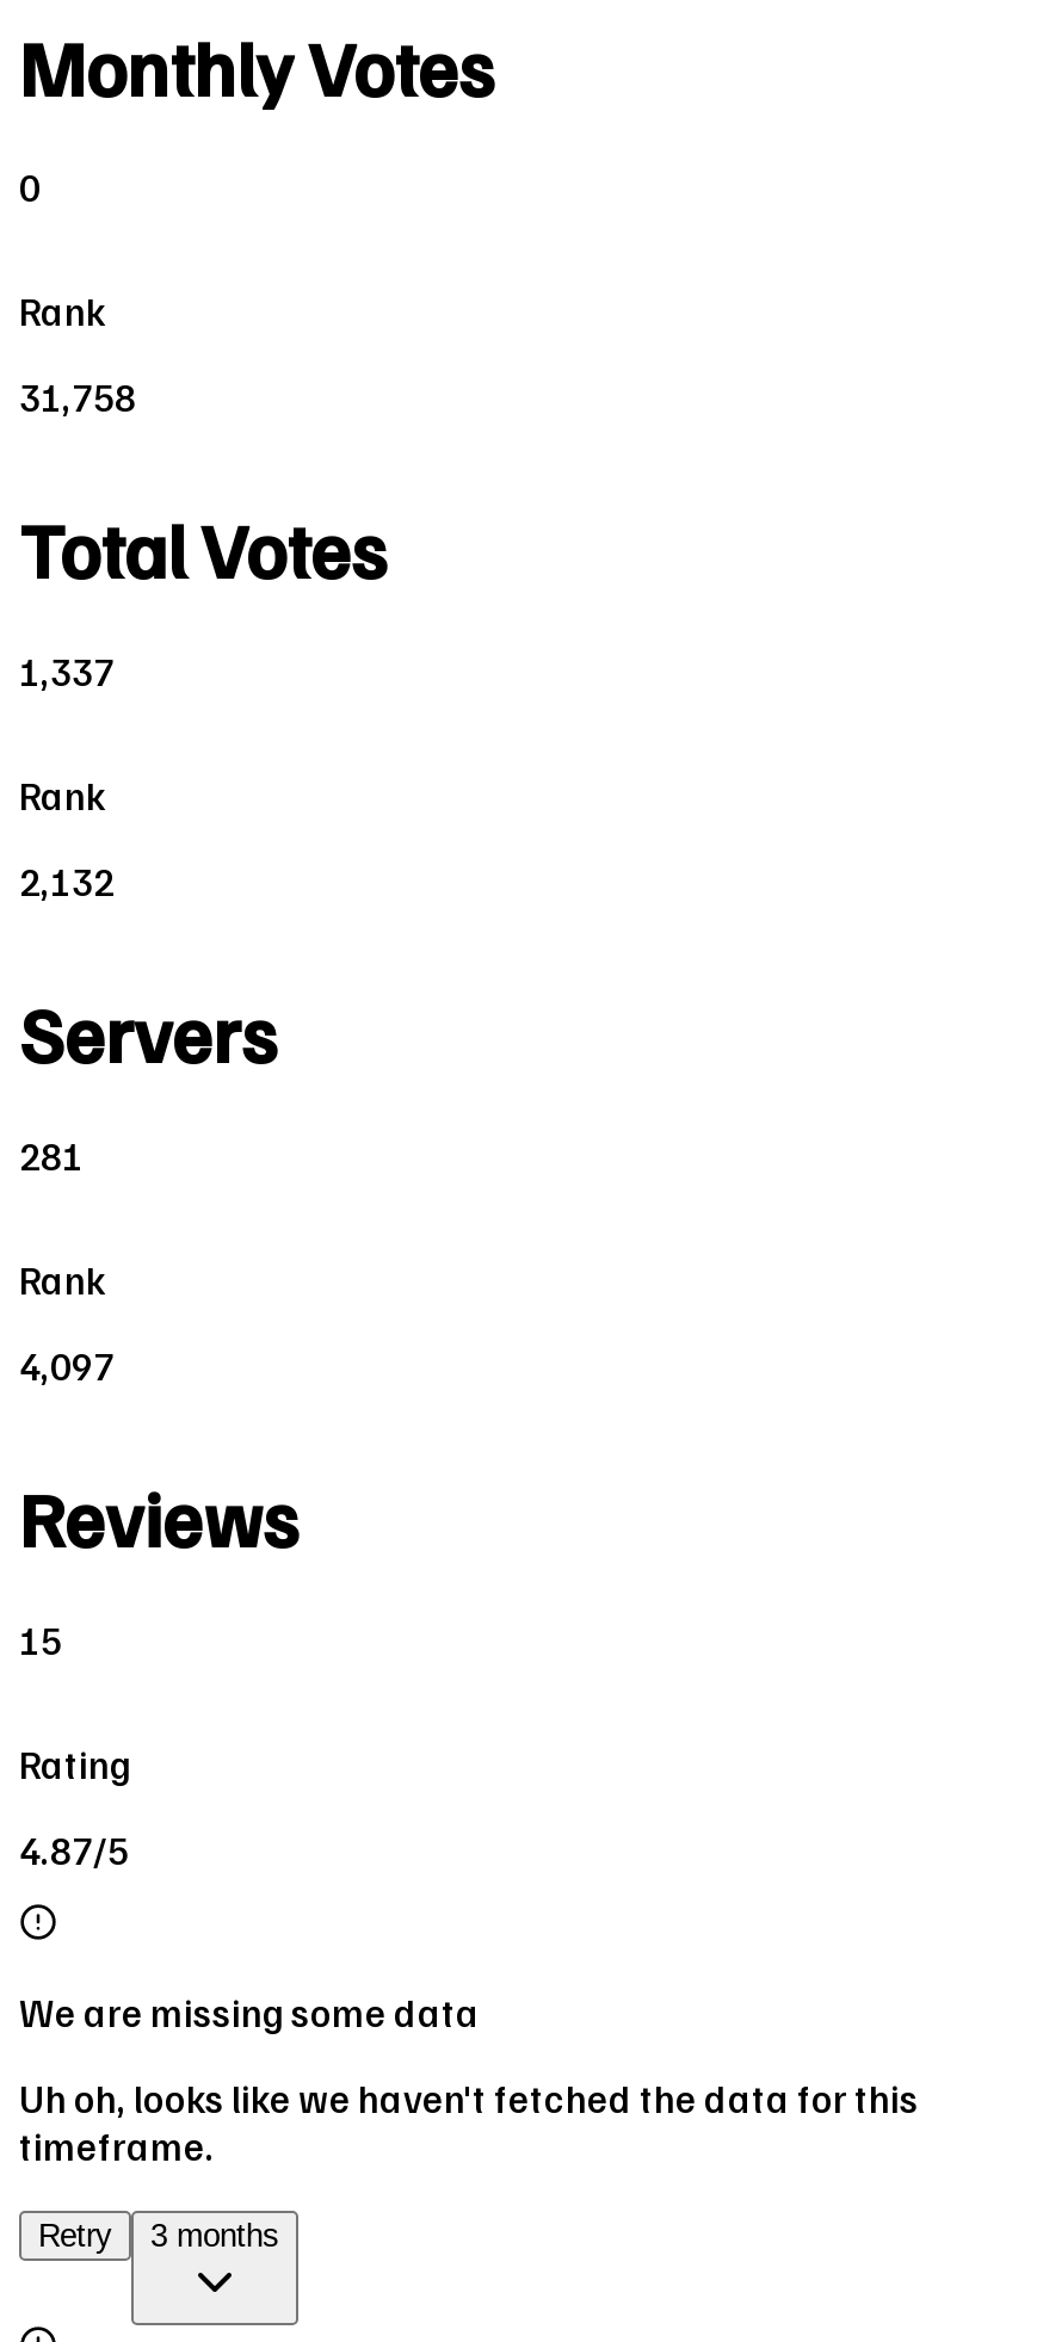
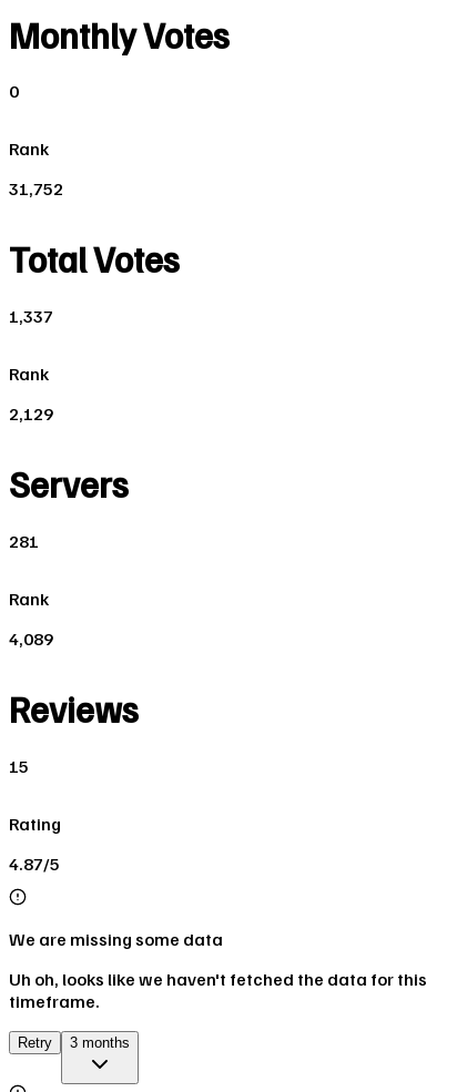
- 31,758
+ 31,752

- 2,132
+ 2,129

- 4,097
+ 4,089
